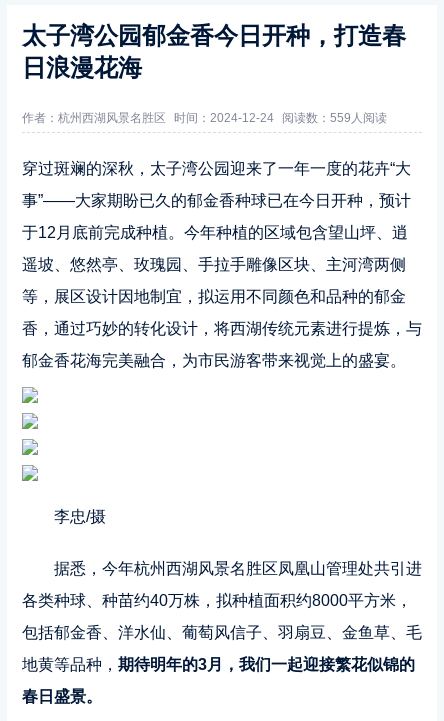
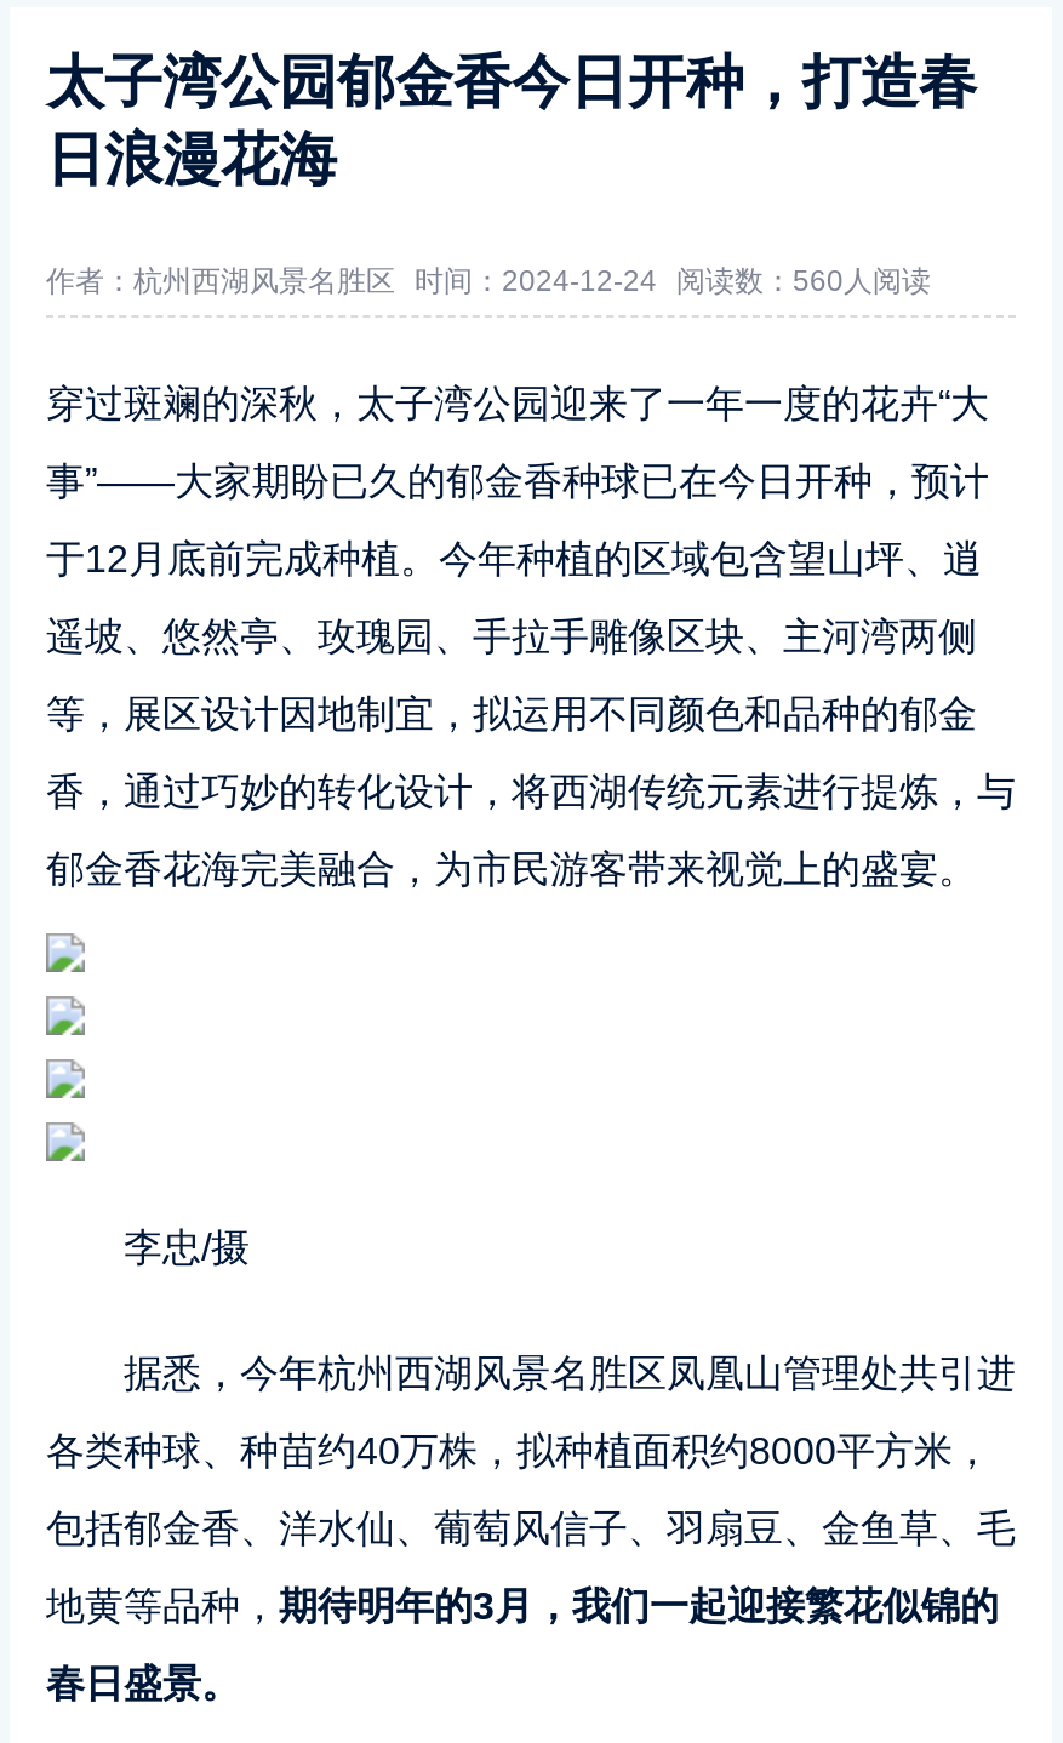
- 作者：杭州西湖风景名胜区 时间：2024-12-24 阅读数：559人阅读
+ 作者：杭州西湖风景名胜区 时间：2024-12-24 阅读数：560人阅读
